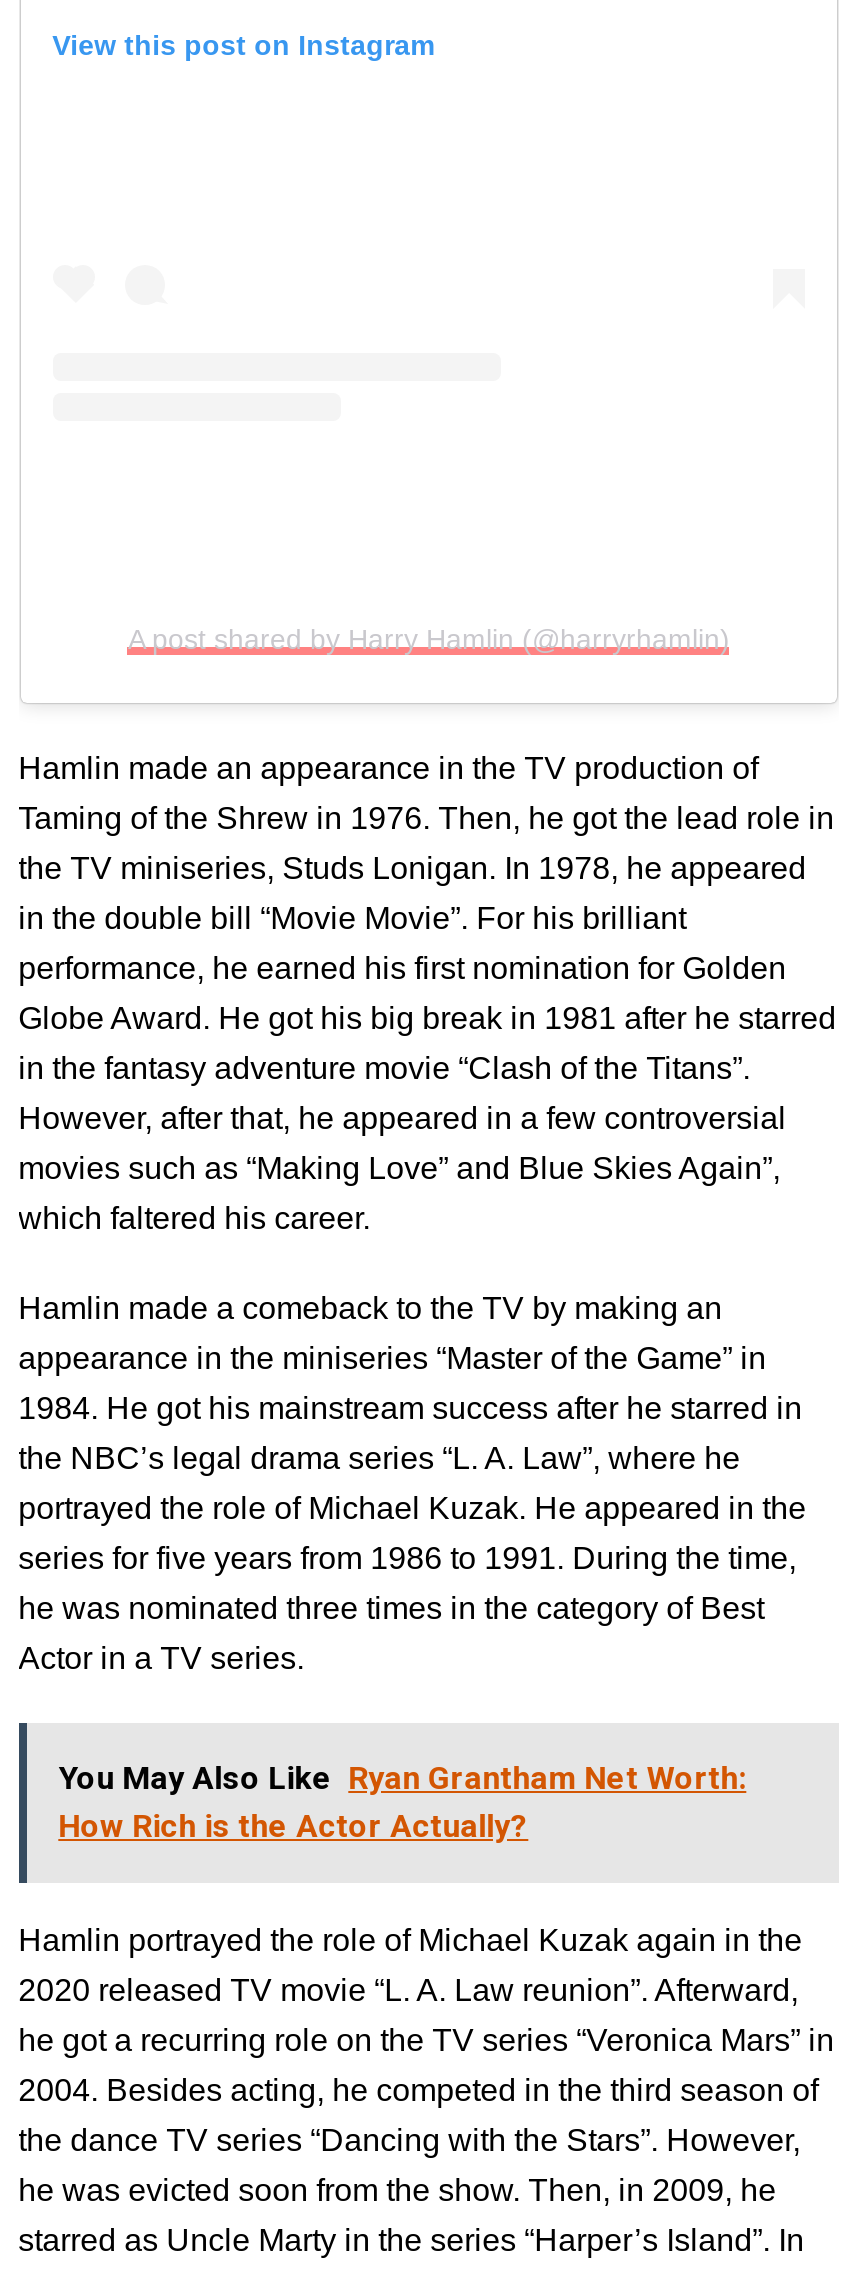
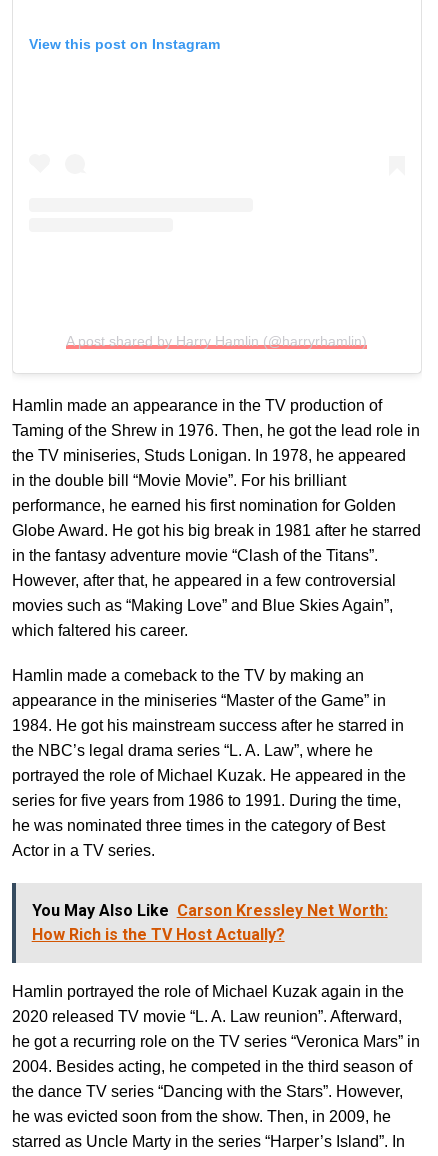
- You May Also Like Ryan Grantham Net Worth:
- How Rich is the Actor Actually?
+ You May Also Like Carson Kressley Net Worth:
+ How Rich is the TV Host Actually?
